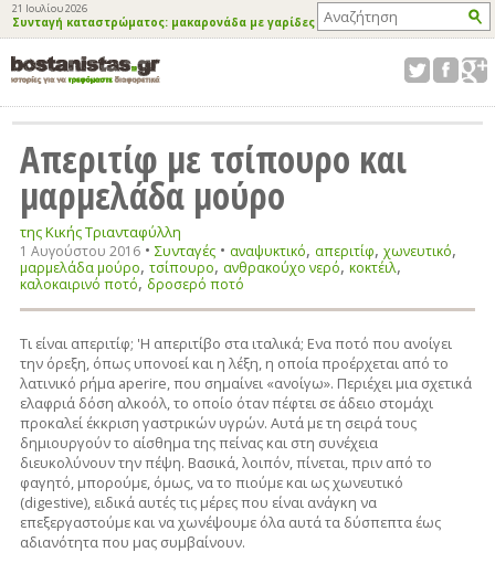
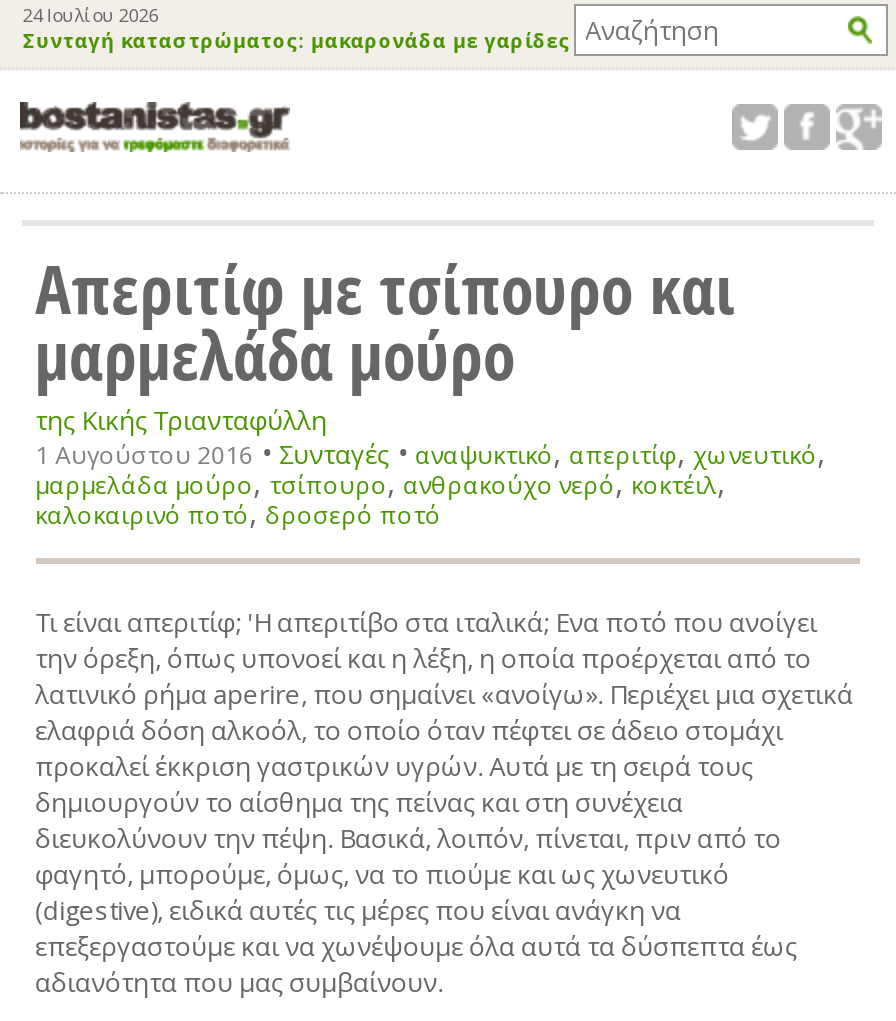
- 21 Ιουλίου 2026
+ 24 Ιουλίου 2026
